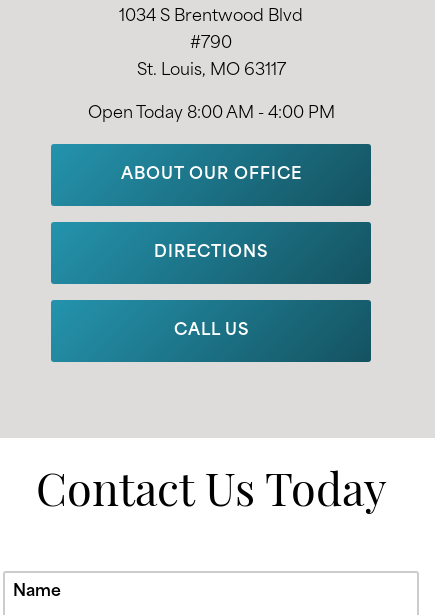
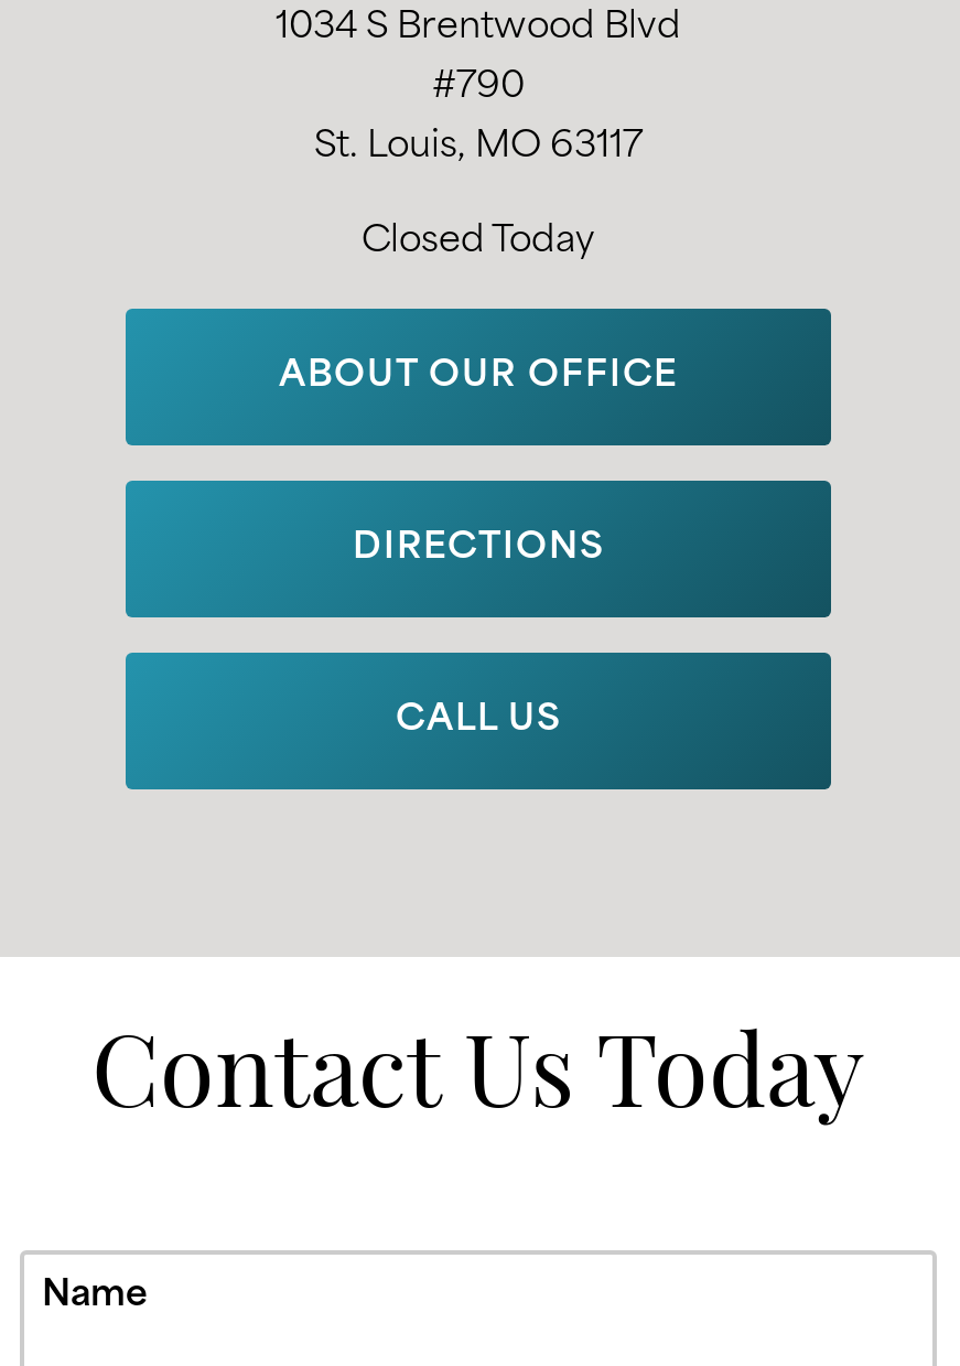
- Open Today 8:00 AM - 4:00 PM
+ Closed Today
